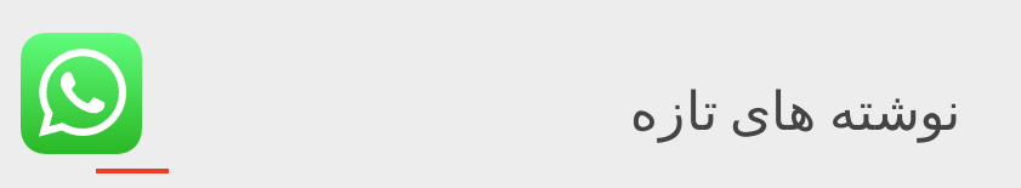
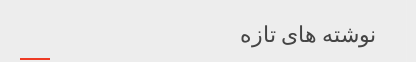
- [image]
